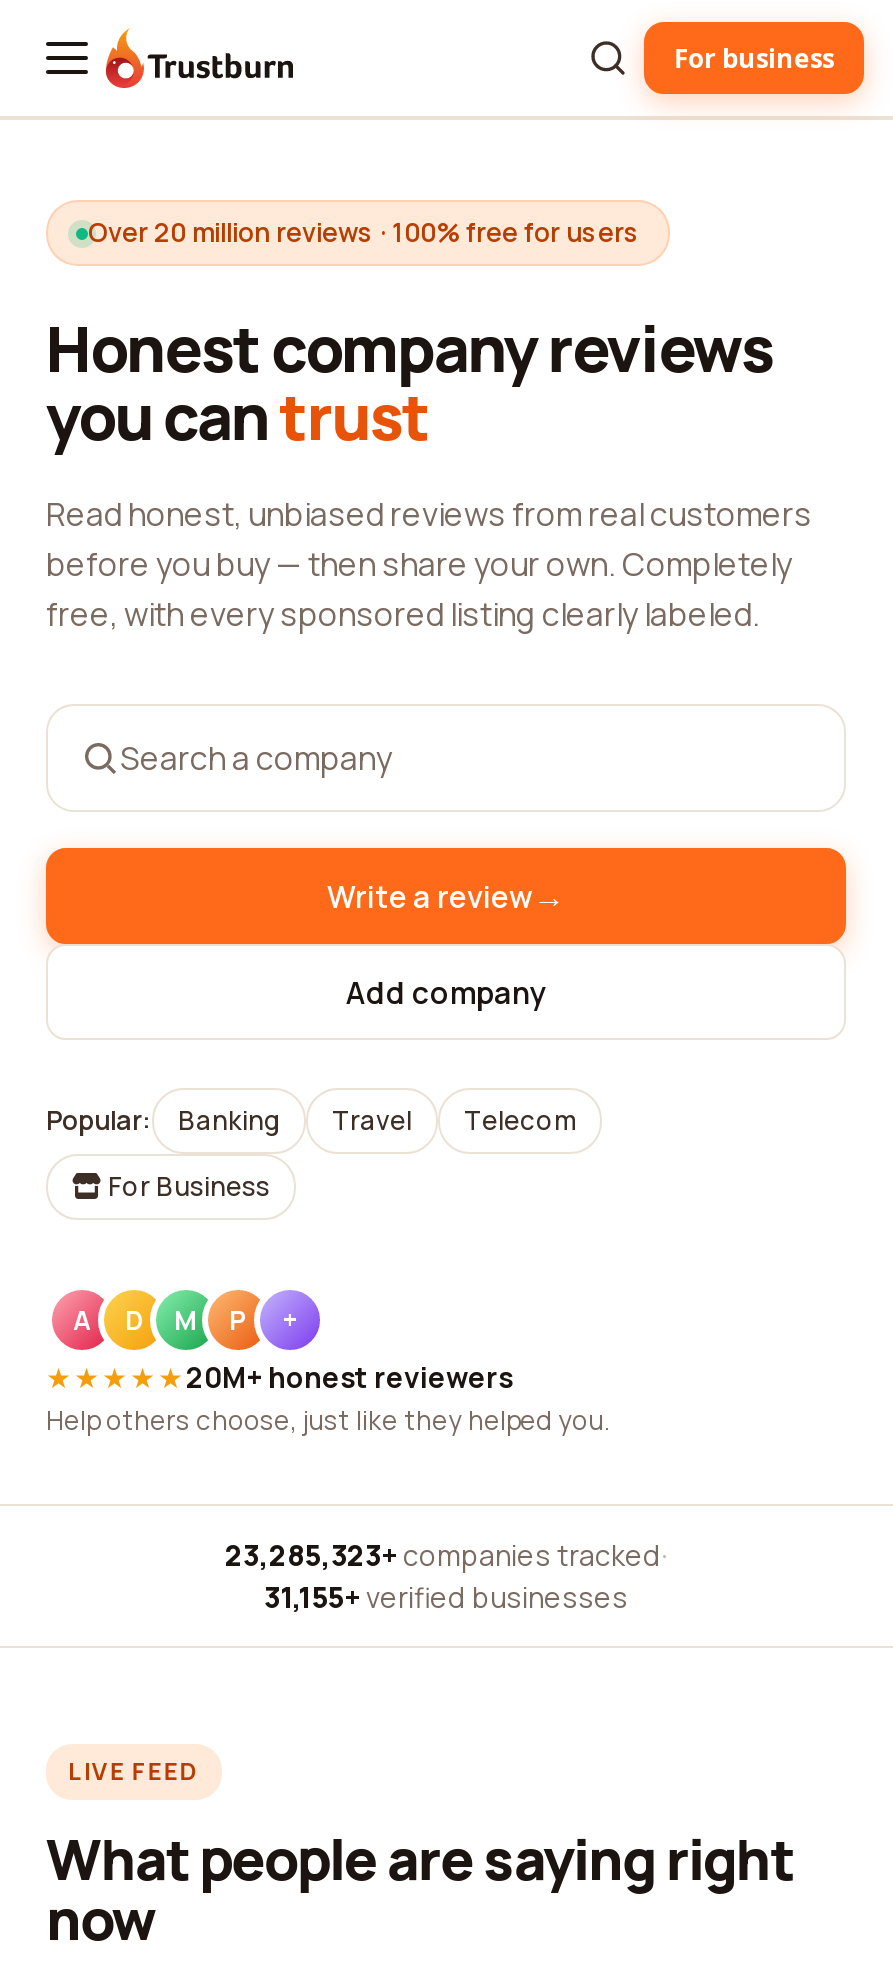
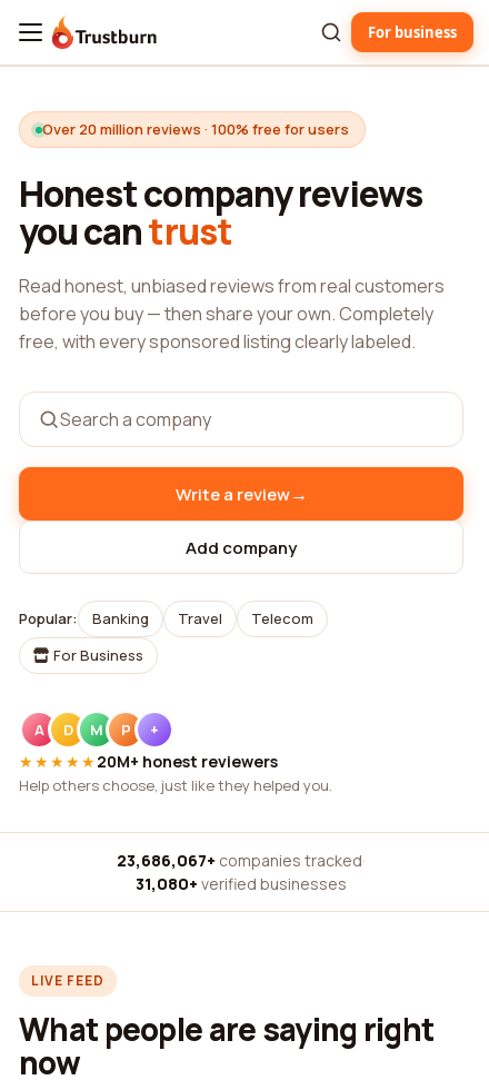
- 23,285,323+ companies tracked ·
+ 23,686,067+ companies tracked ·

- 31,155+ verified businesses
+ 31,080+ verified businesses
